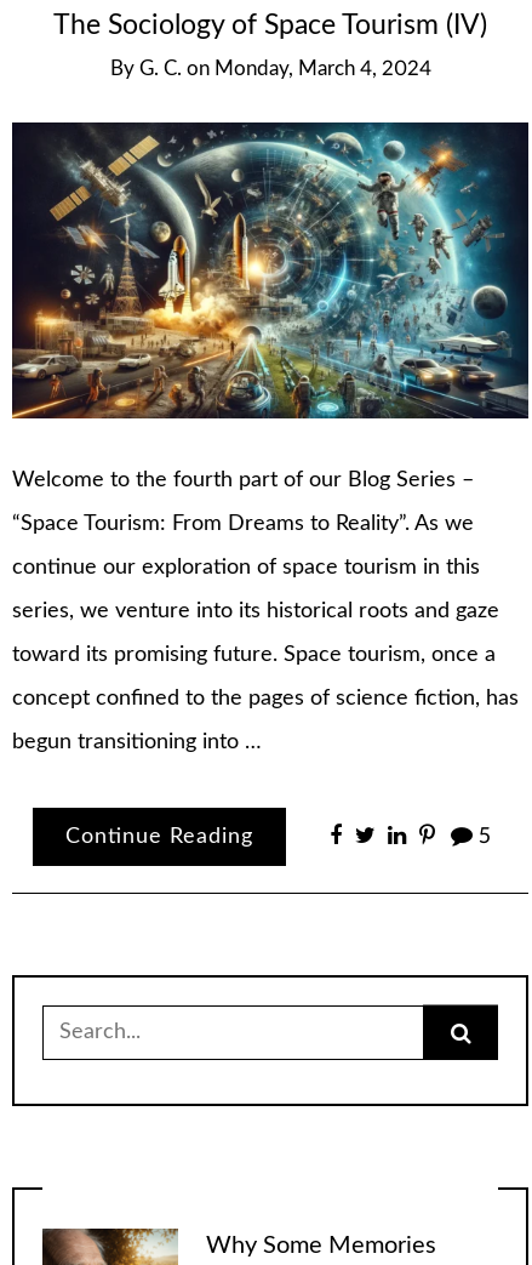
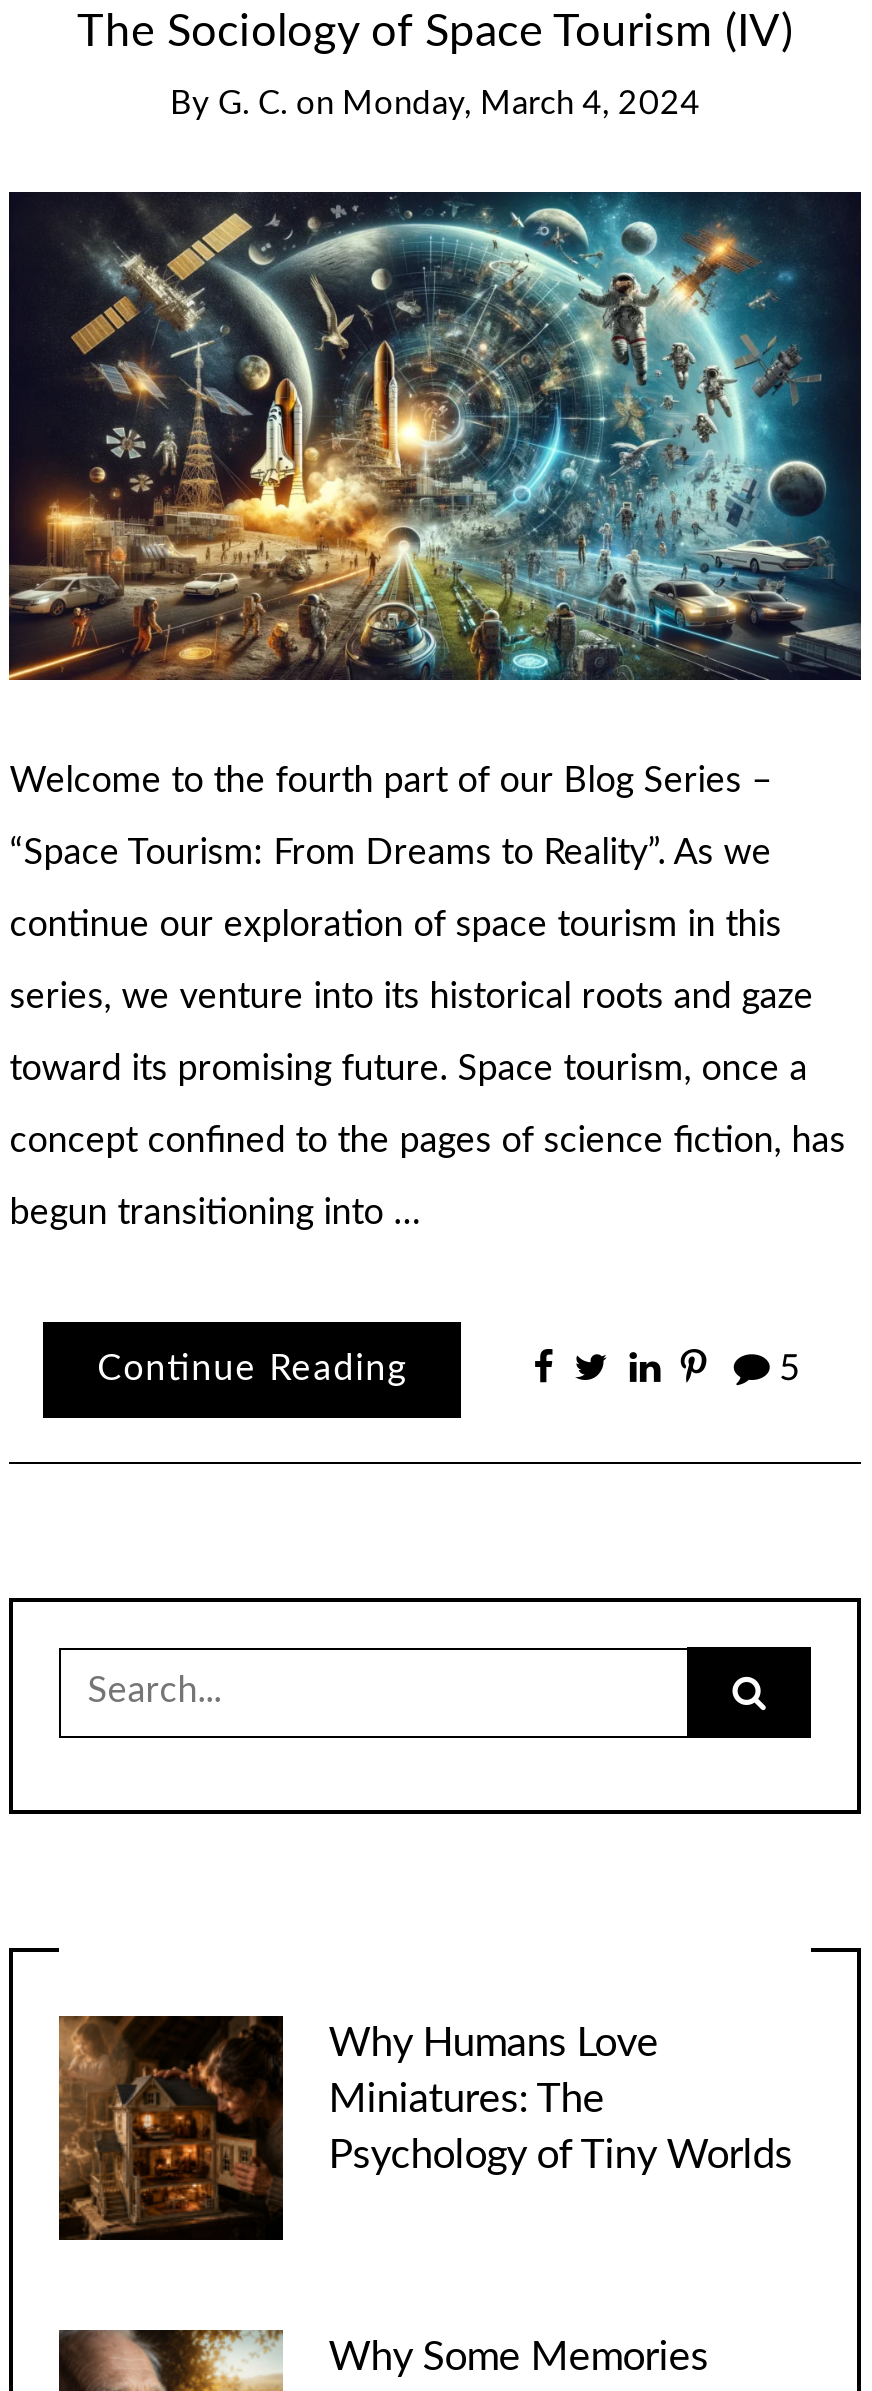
+ [image]
+ Why Humans Love
+ Miniatures: The
+ Psychology of Tiny Worlds
